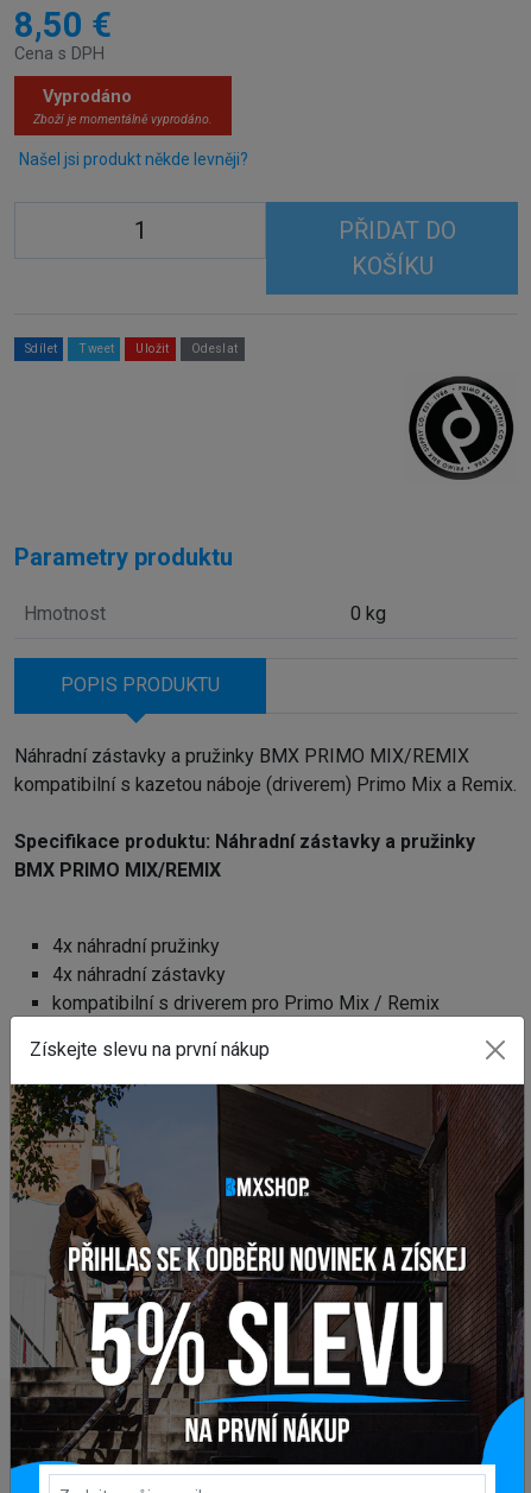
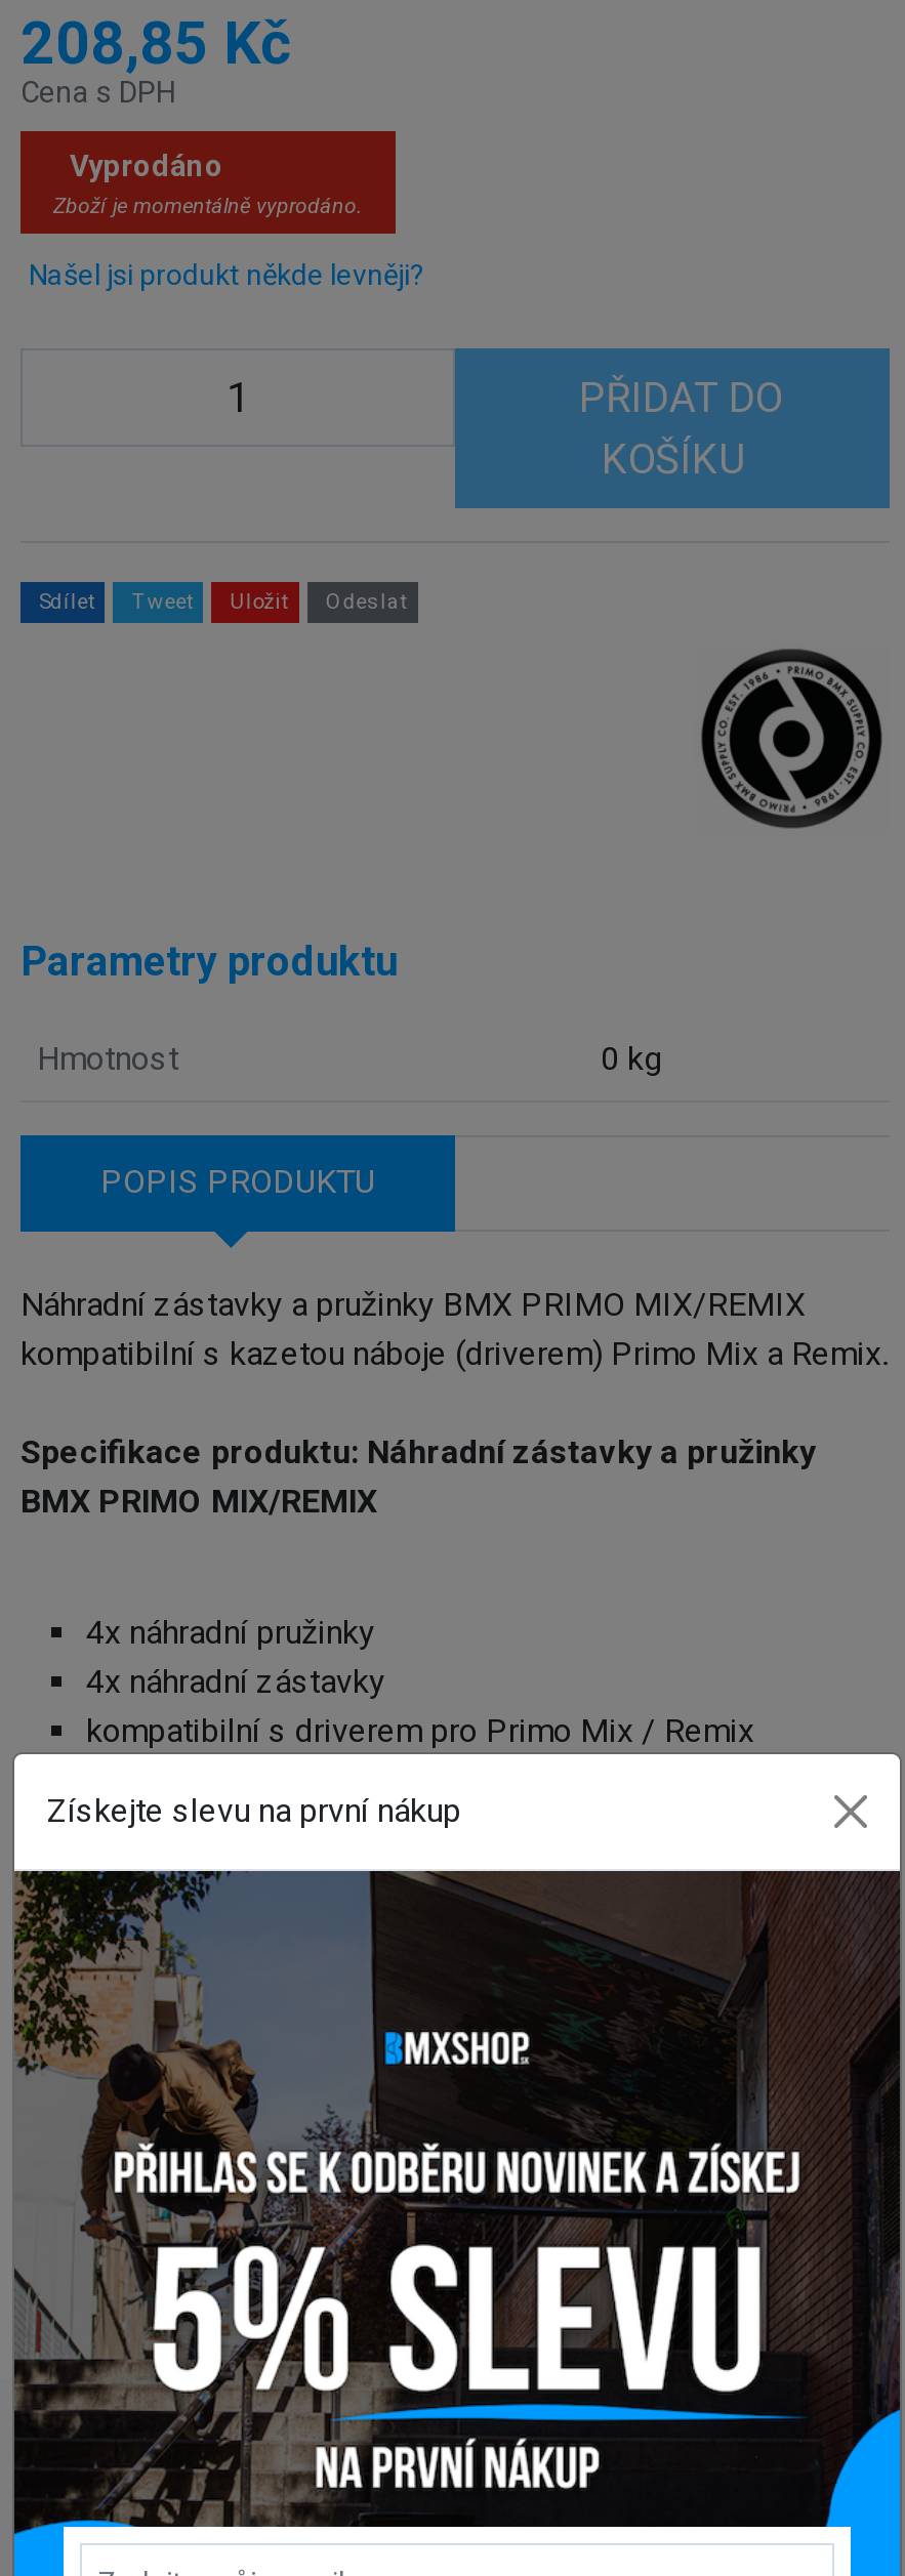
- 8,50 €
+ 208,85 Kč
